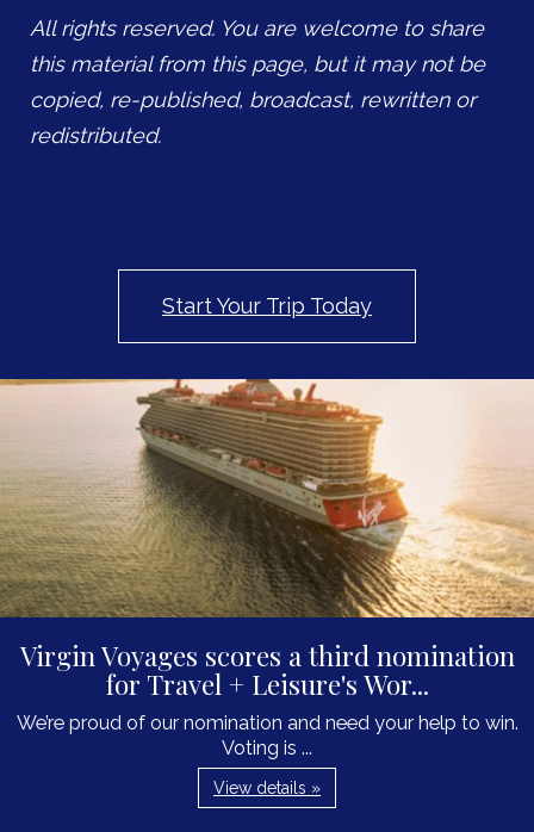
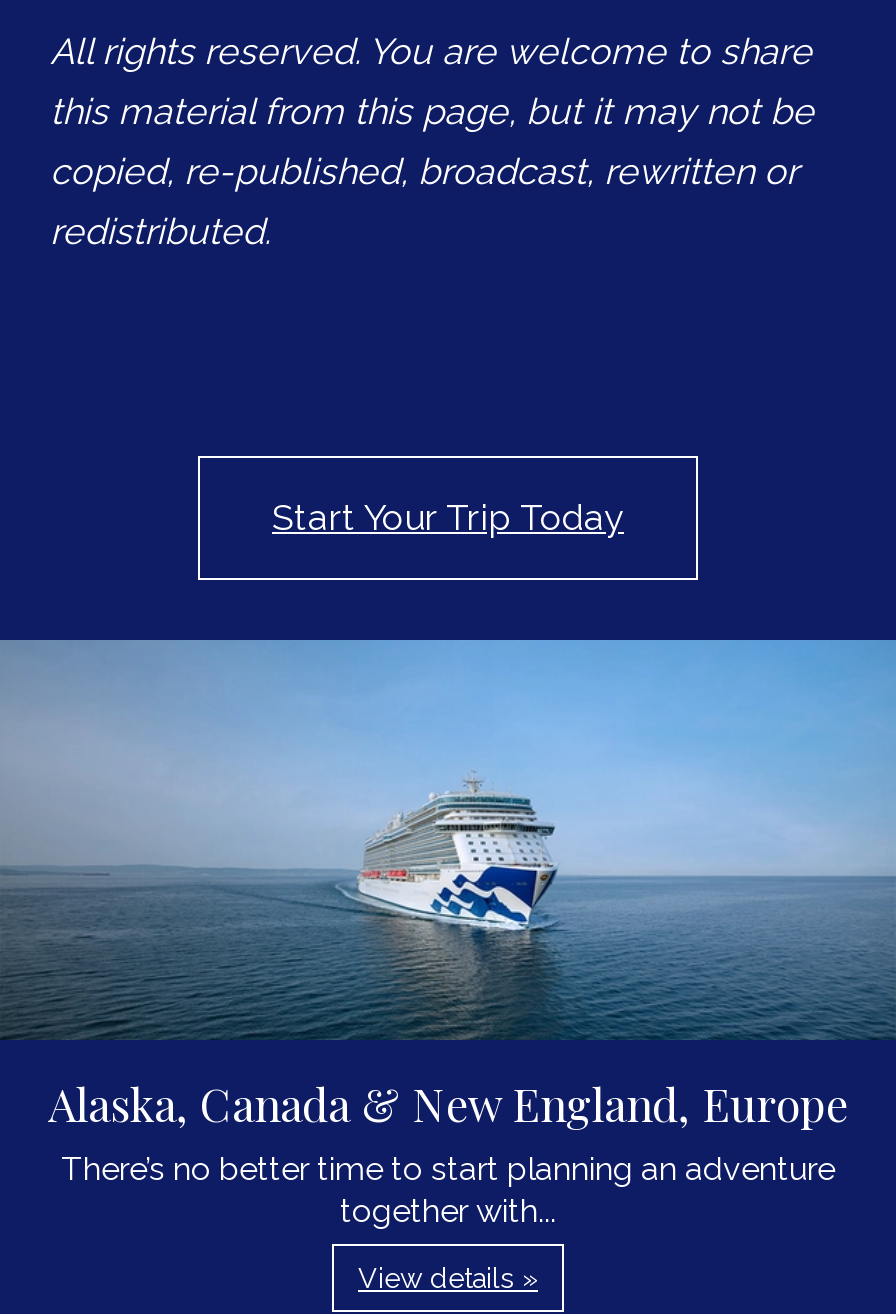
- [image]
- Virgin Voyages scores a third nomination
- for Travel + Leisure's Wor...
- We’re proud of our nomination and need your help to win.
- Voting is ...
+ [image]
+ Alaska, Canada & New England, Europe
+ There’s no better time to start planning an adventure
+ together with...
